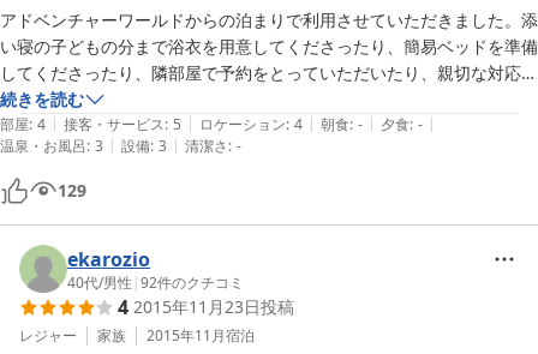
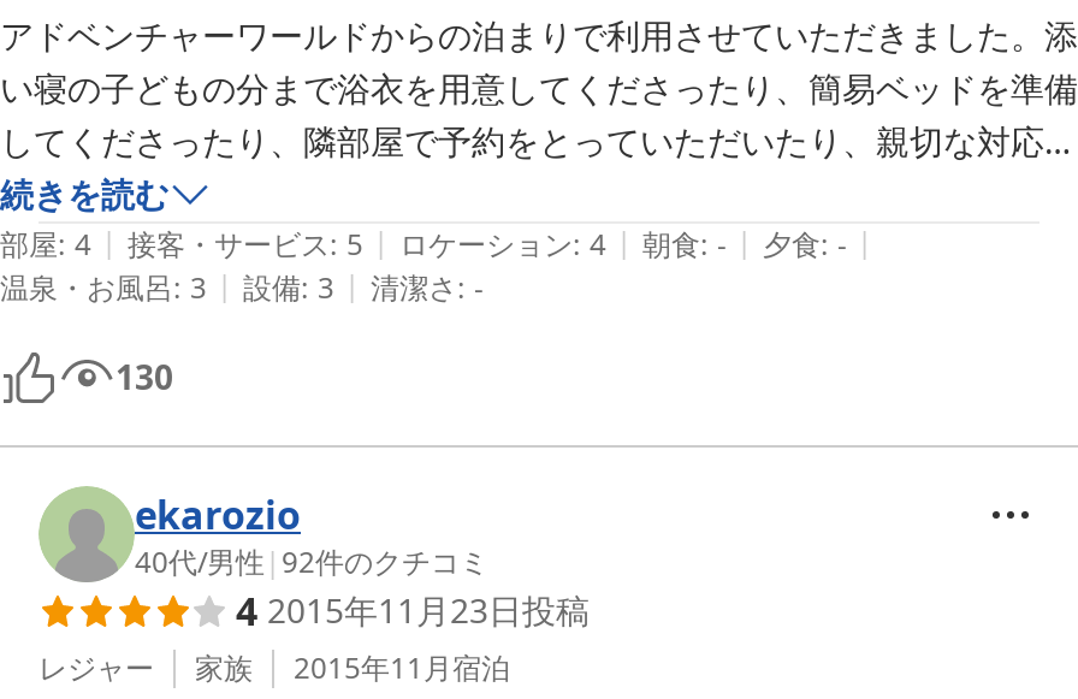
- 129
+ 130
